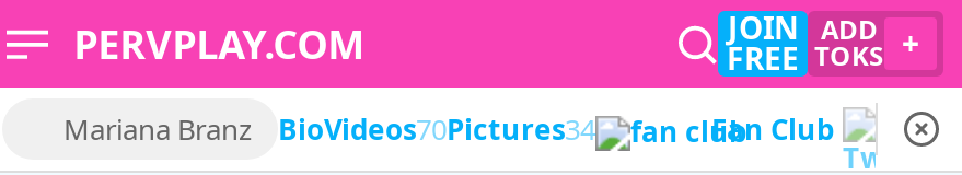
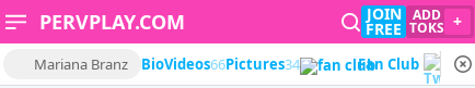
- BioVideos70Pictures34
+ BioVideos66Pictures34
